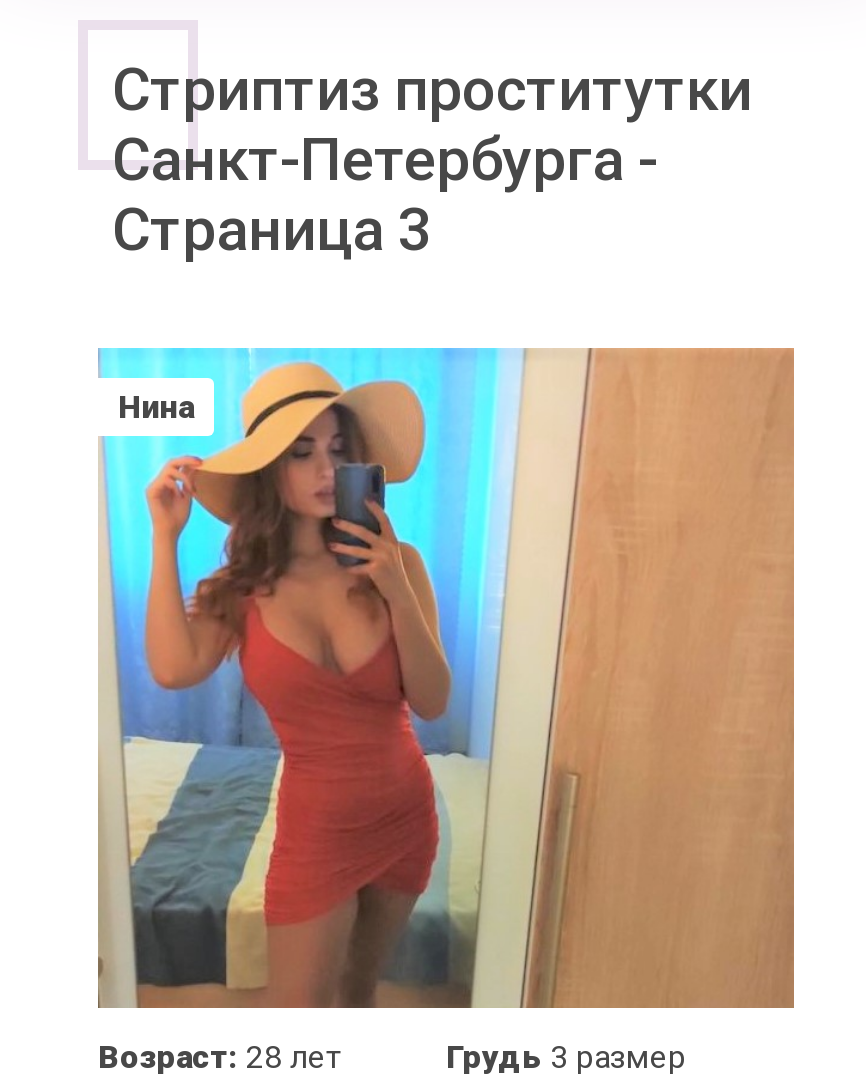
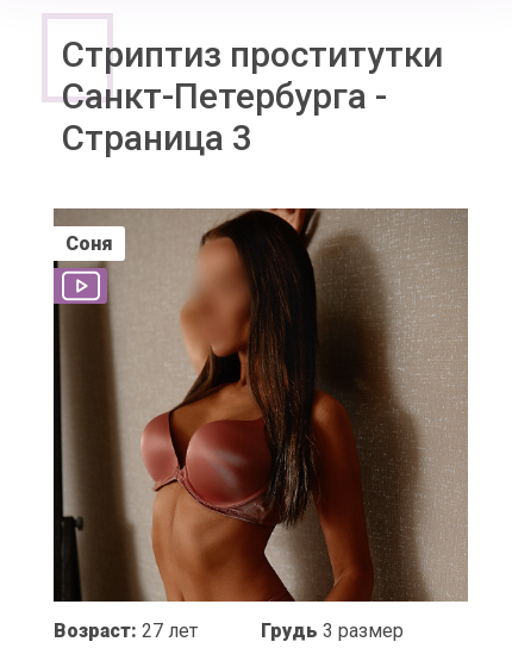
- [image]
- Нина
+ [image]
+ Соня

- Возраст: 28 лет
+ Возраст: 27 лет
